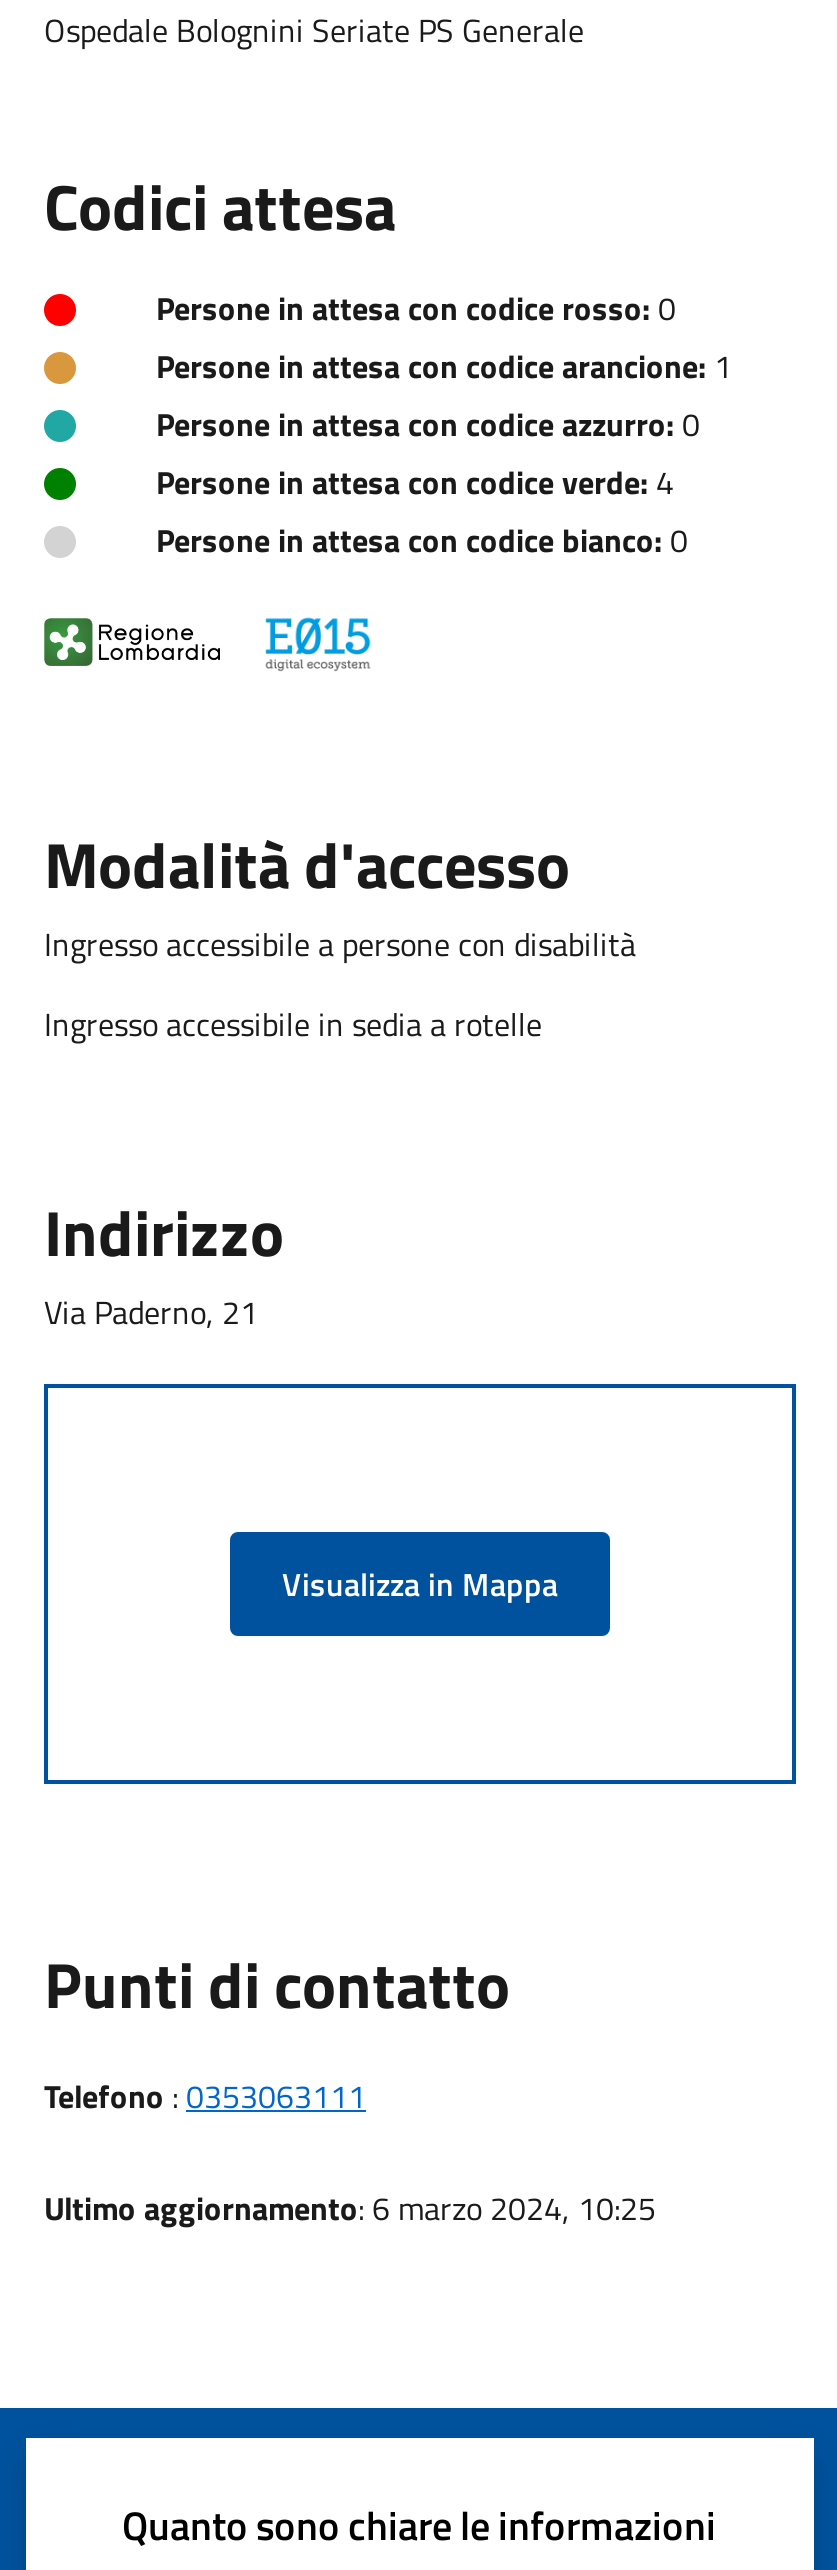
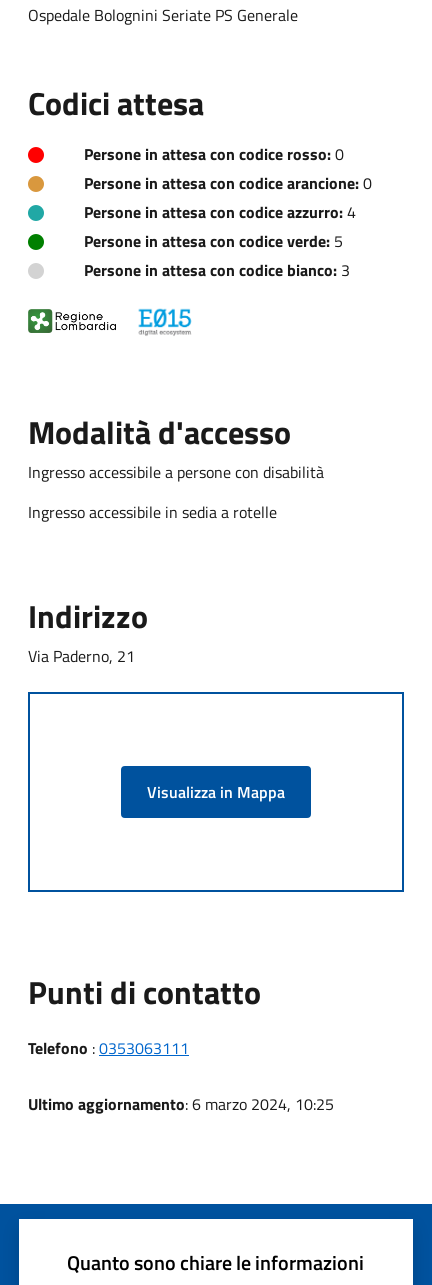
- Persone in attesa con codice arancione: 1
+ Persone in attesa con codice arancione: 0

- Persone in attesa con codice azzurro: 0
+ Persone in attesa con codice azzurro: 4

- Persone in attesa con codice verde: 4
+ Persone in attesa con codice verde: 5

- Persone in attesa con codice bianco: 0
+ Persone in attesa con codice bianco: 3
